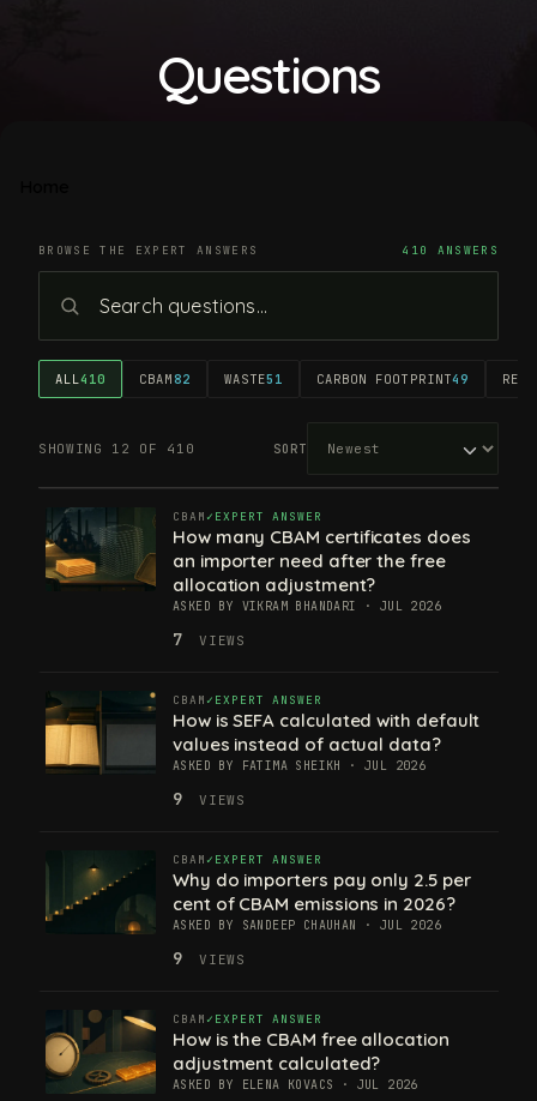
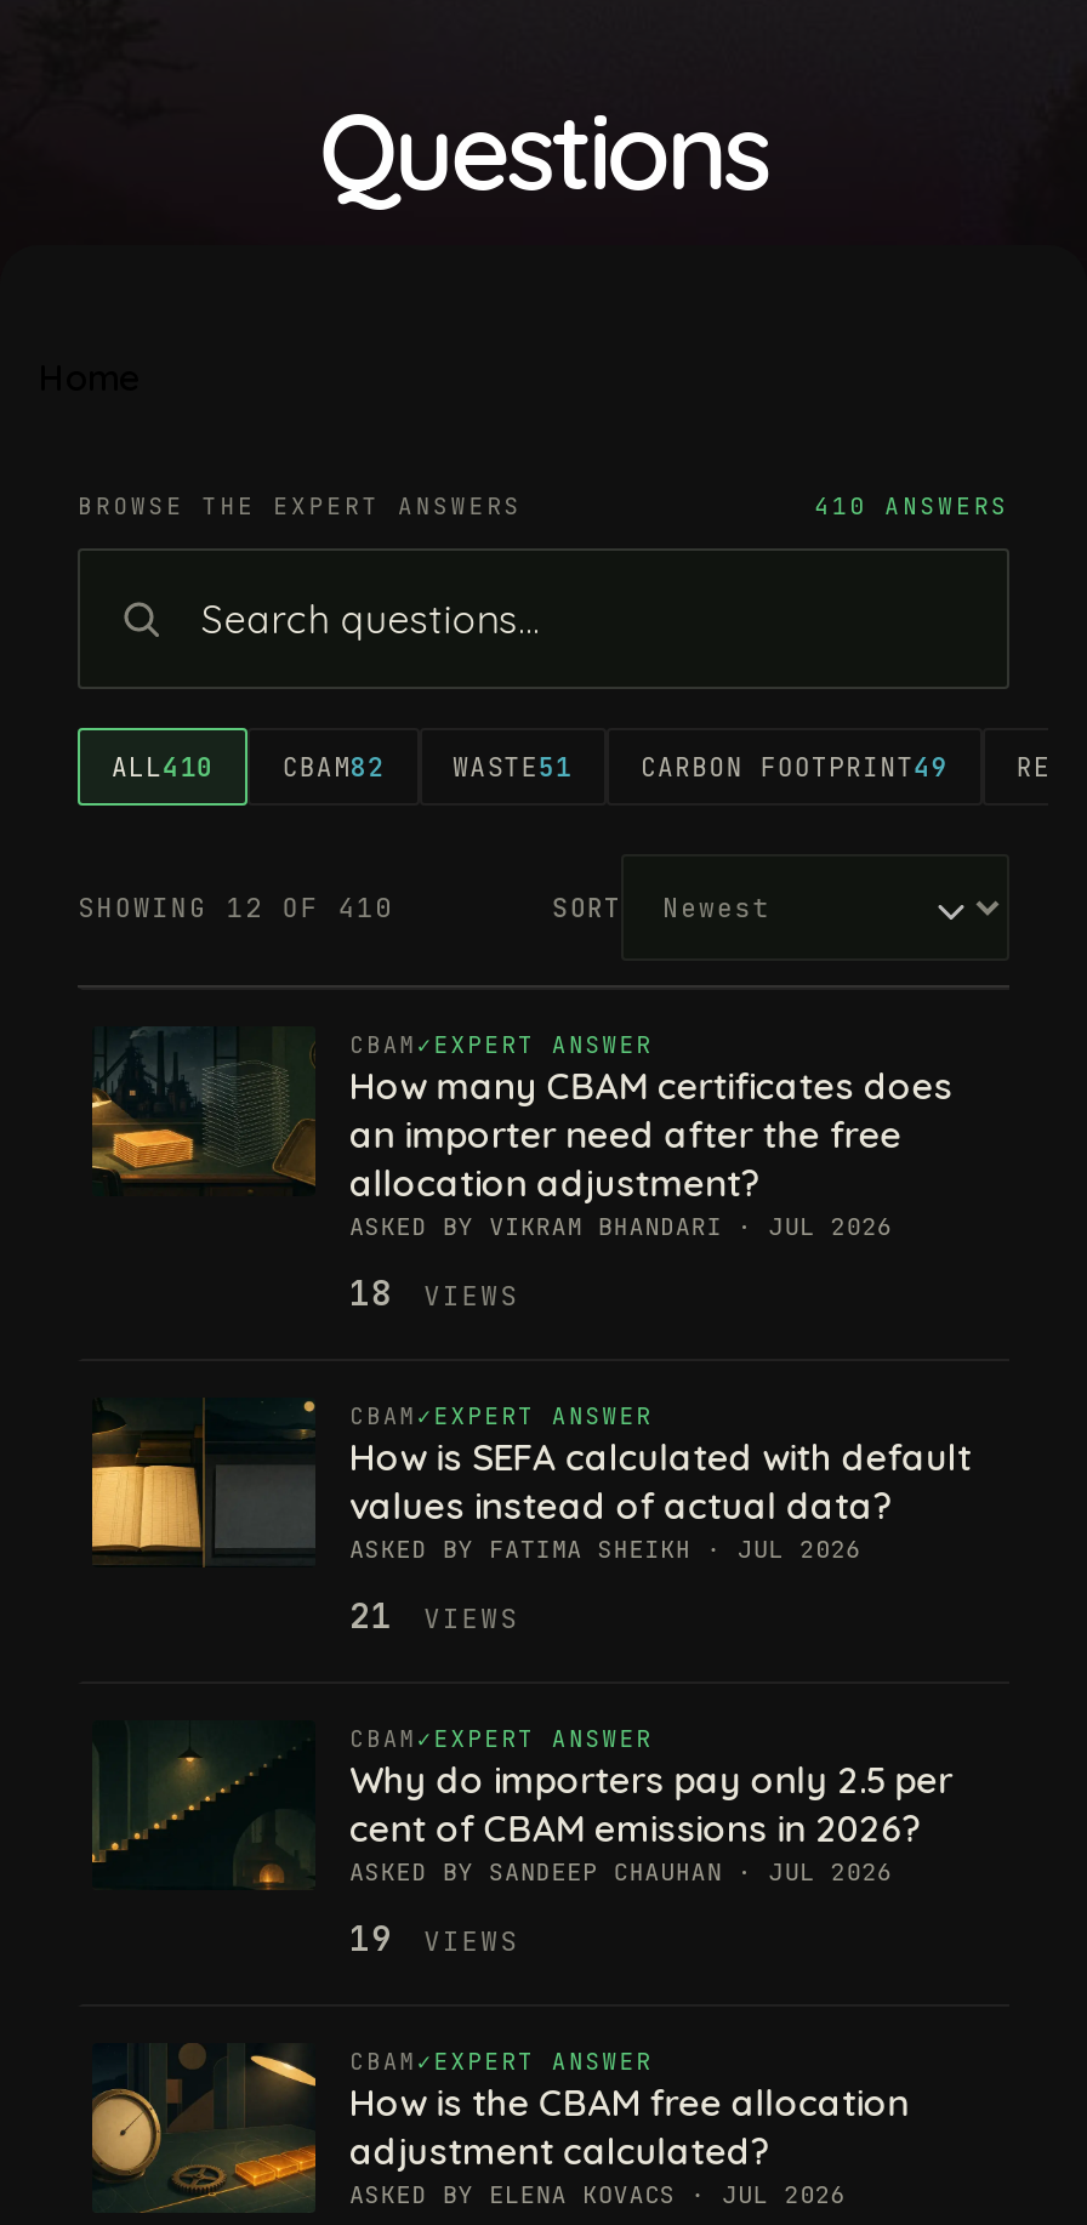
- 7 VIEWS
+ 18 VIEWS

- 9 VIEWS
+ 21 VIEWS

- 9 VIEWS
+ 19 VIEWS
